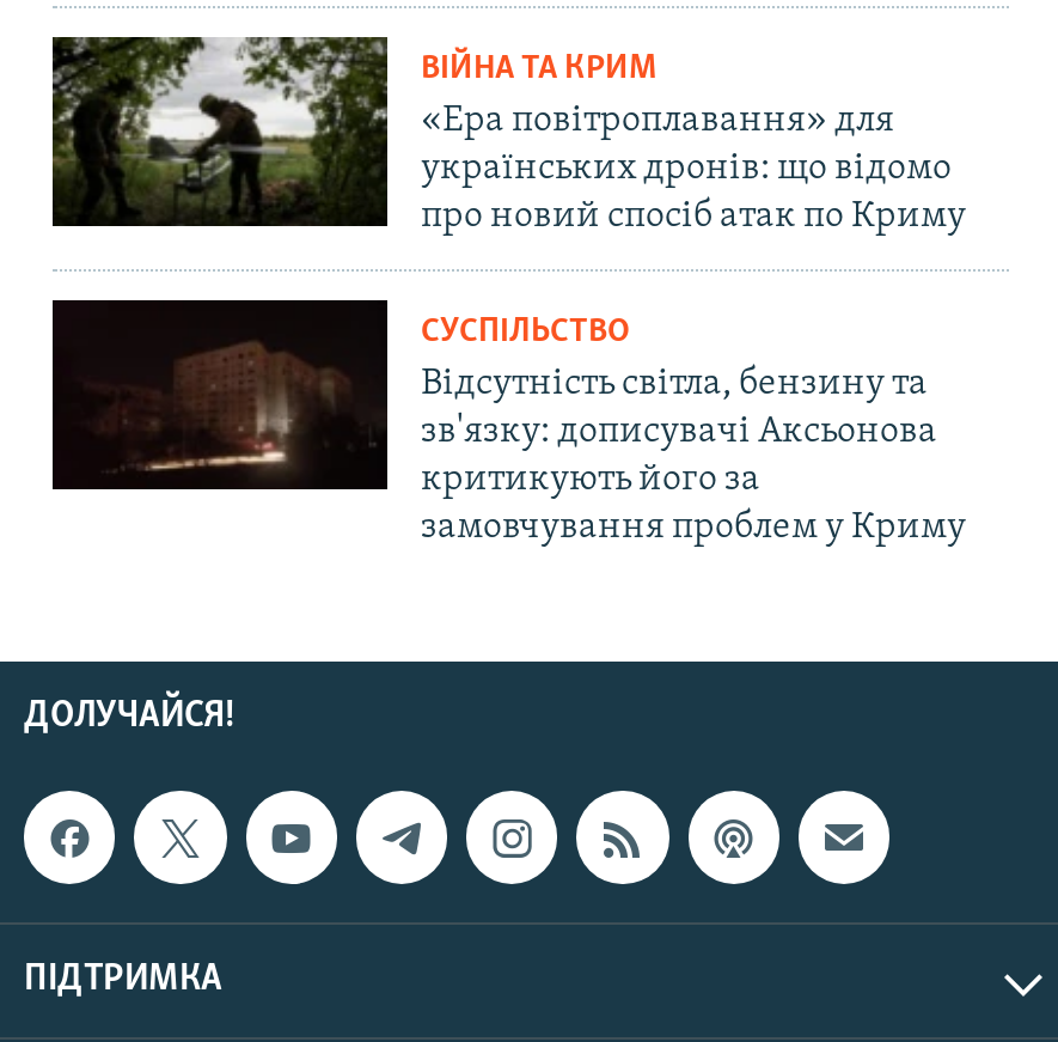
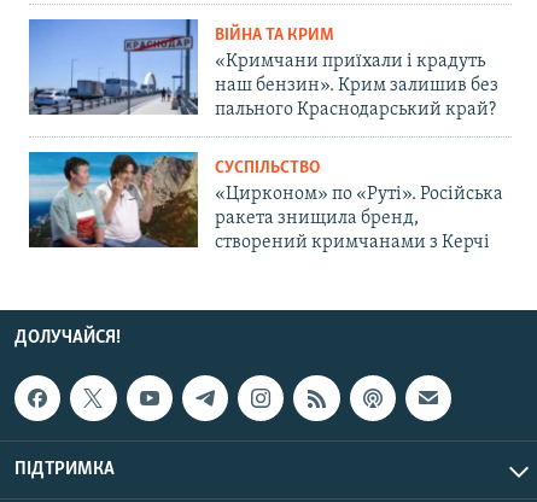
- [image]
- «Ера повітроплавання» для
- українських дронів: що відомо
- про новий спосіб атак по Криму
+ [image]
+ «Кримчани приїхали і крадуть
+ наш бензин». Крим залишив без
+ пального Краснодарський край?

- [image]
- Відсутність світла, бензину та
- зв'язку: дописувачі Аксьонова
- критикують його за
- замовчування проблем у Криму
+ [image]
+ «Цирконом» по «Руті». Російська
+ ракета знищила бренд,
+ створений кримчанами з Керчі
